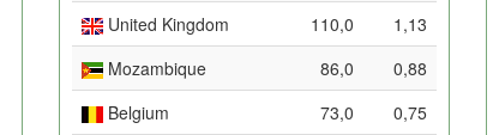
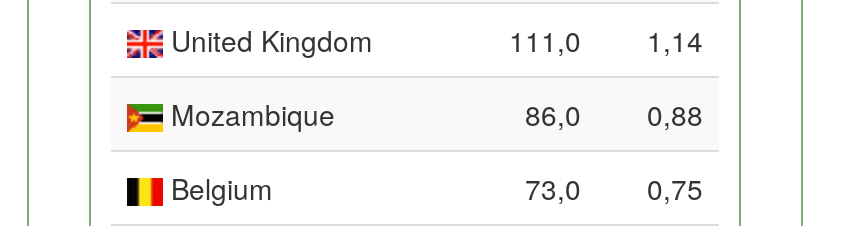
- 110,0
+ 111,0

- 1,13
+ 1,14
